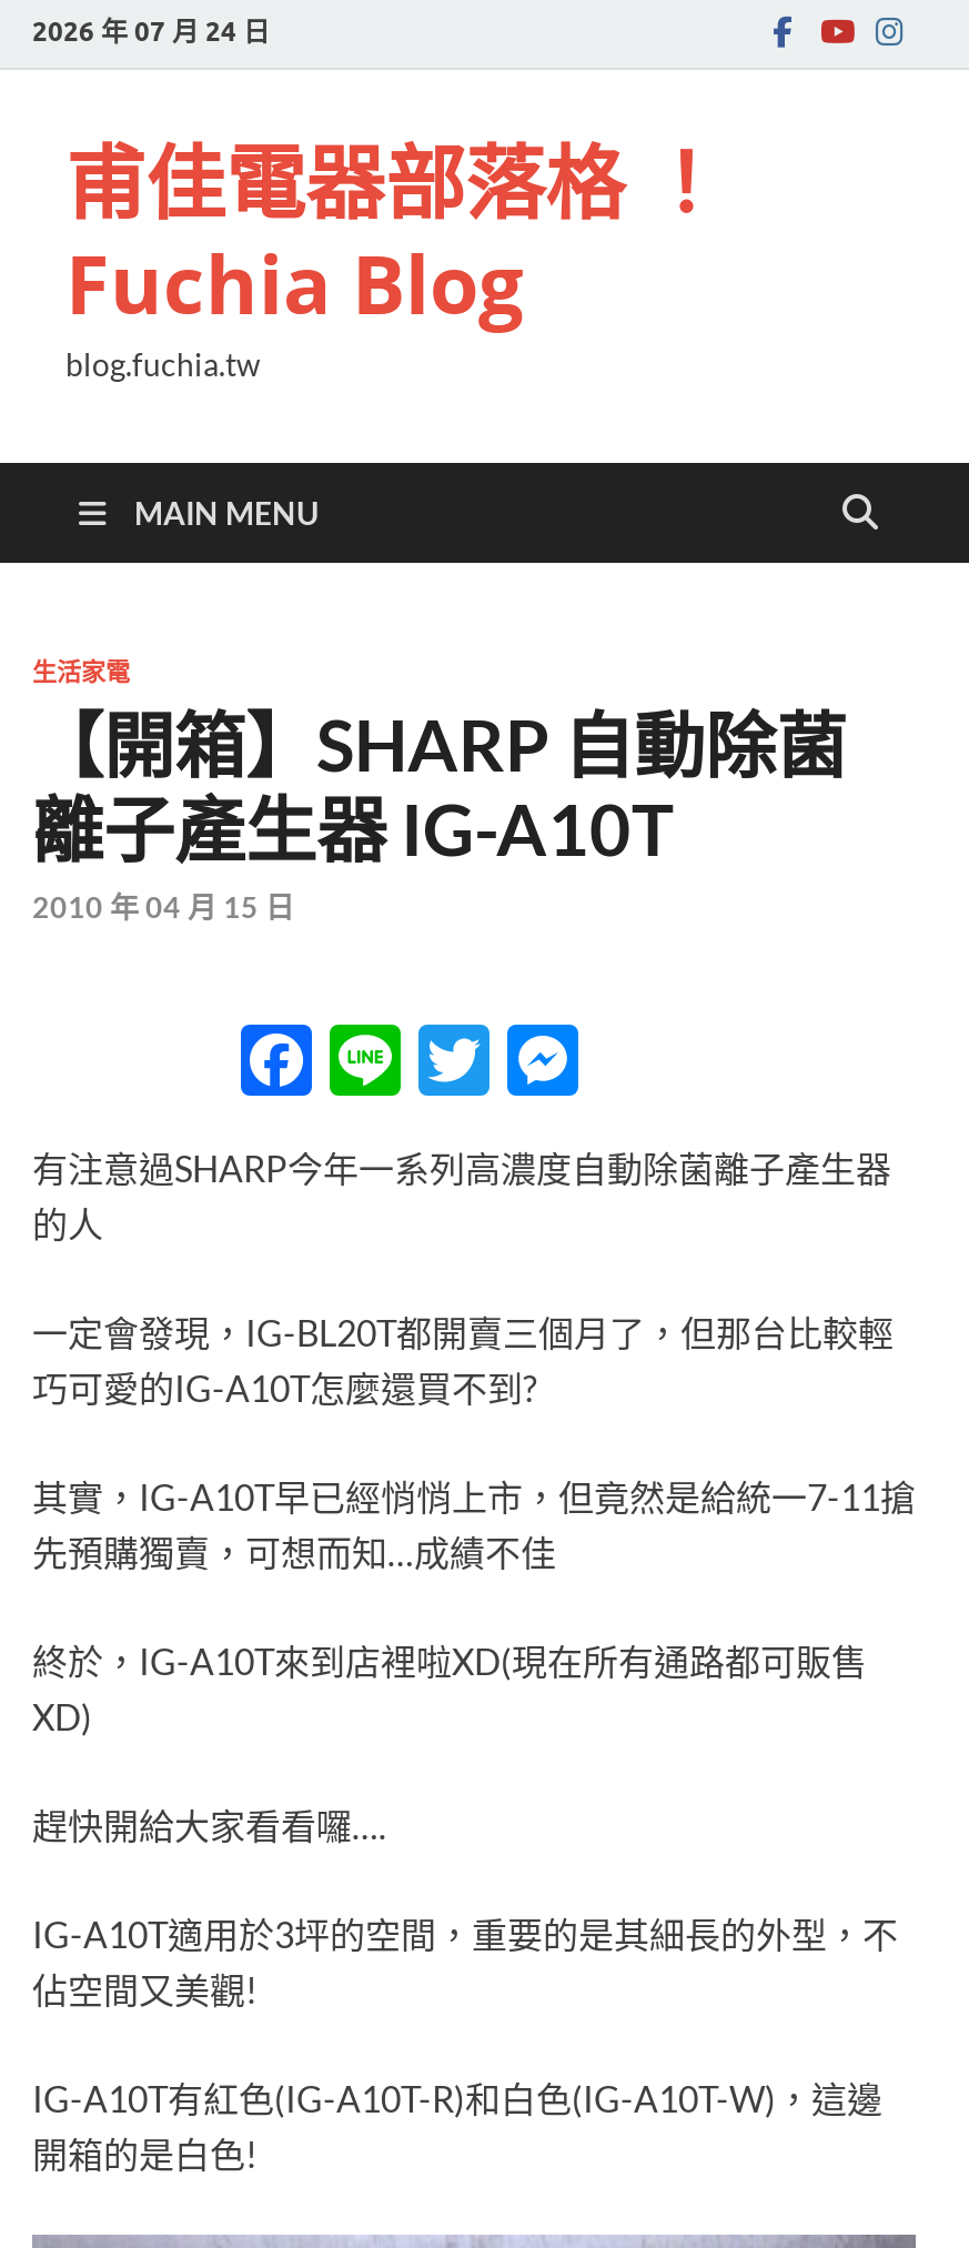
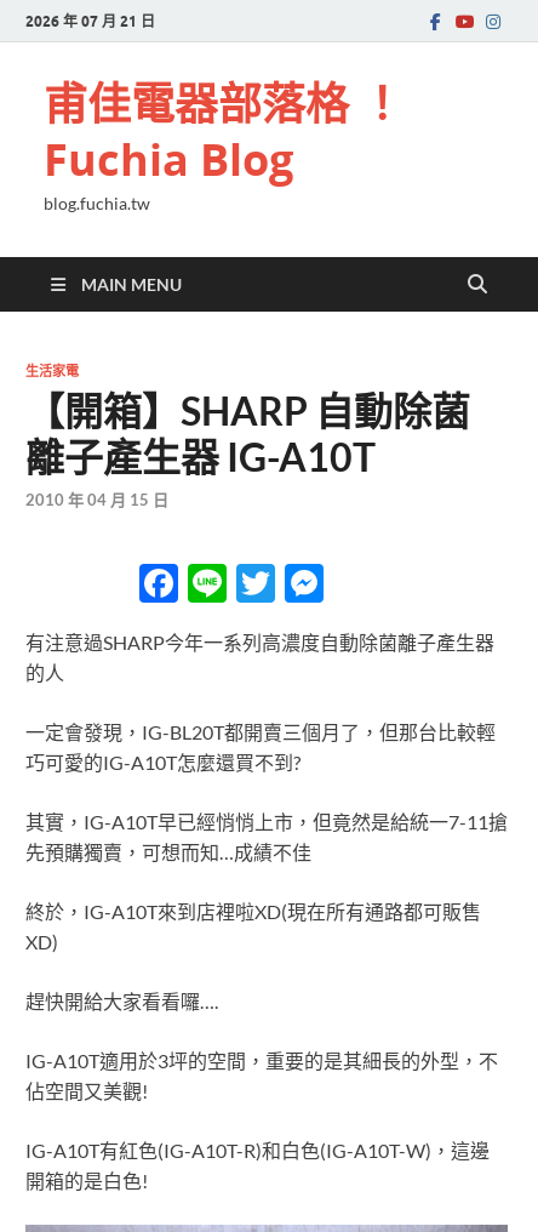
- 2026 年 07 月 24 日
+ 2026 年 07 月 21 日
